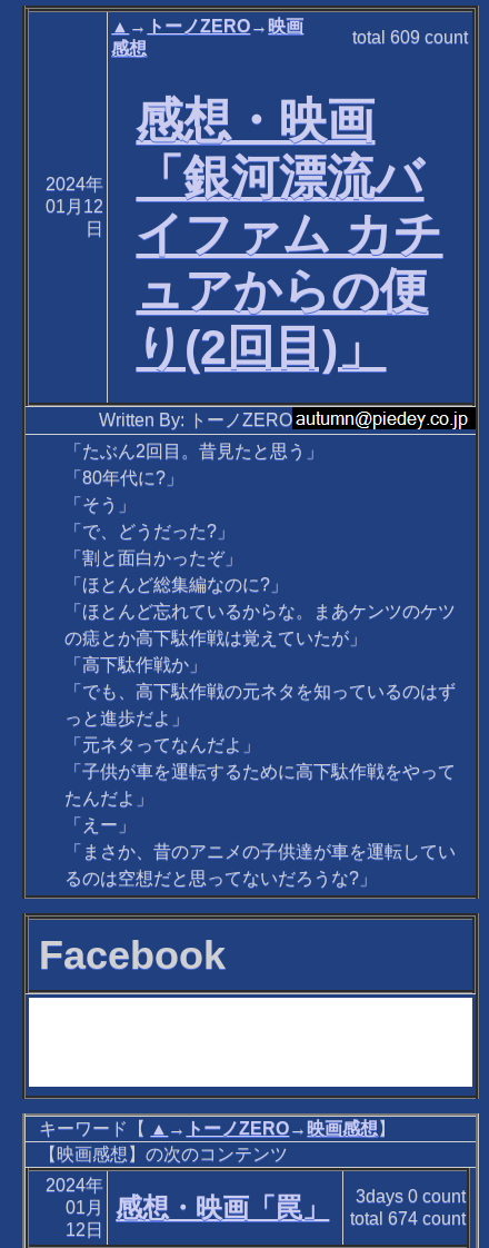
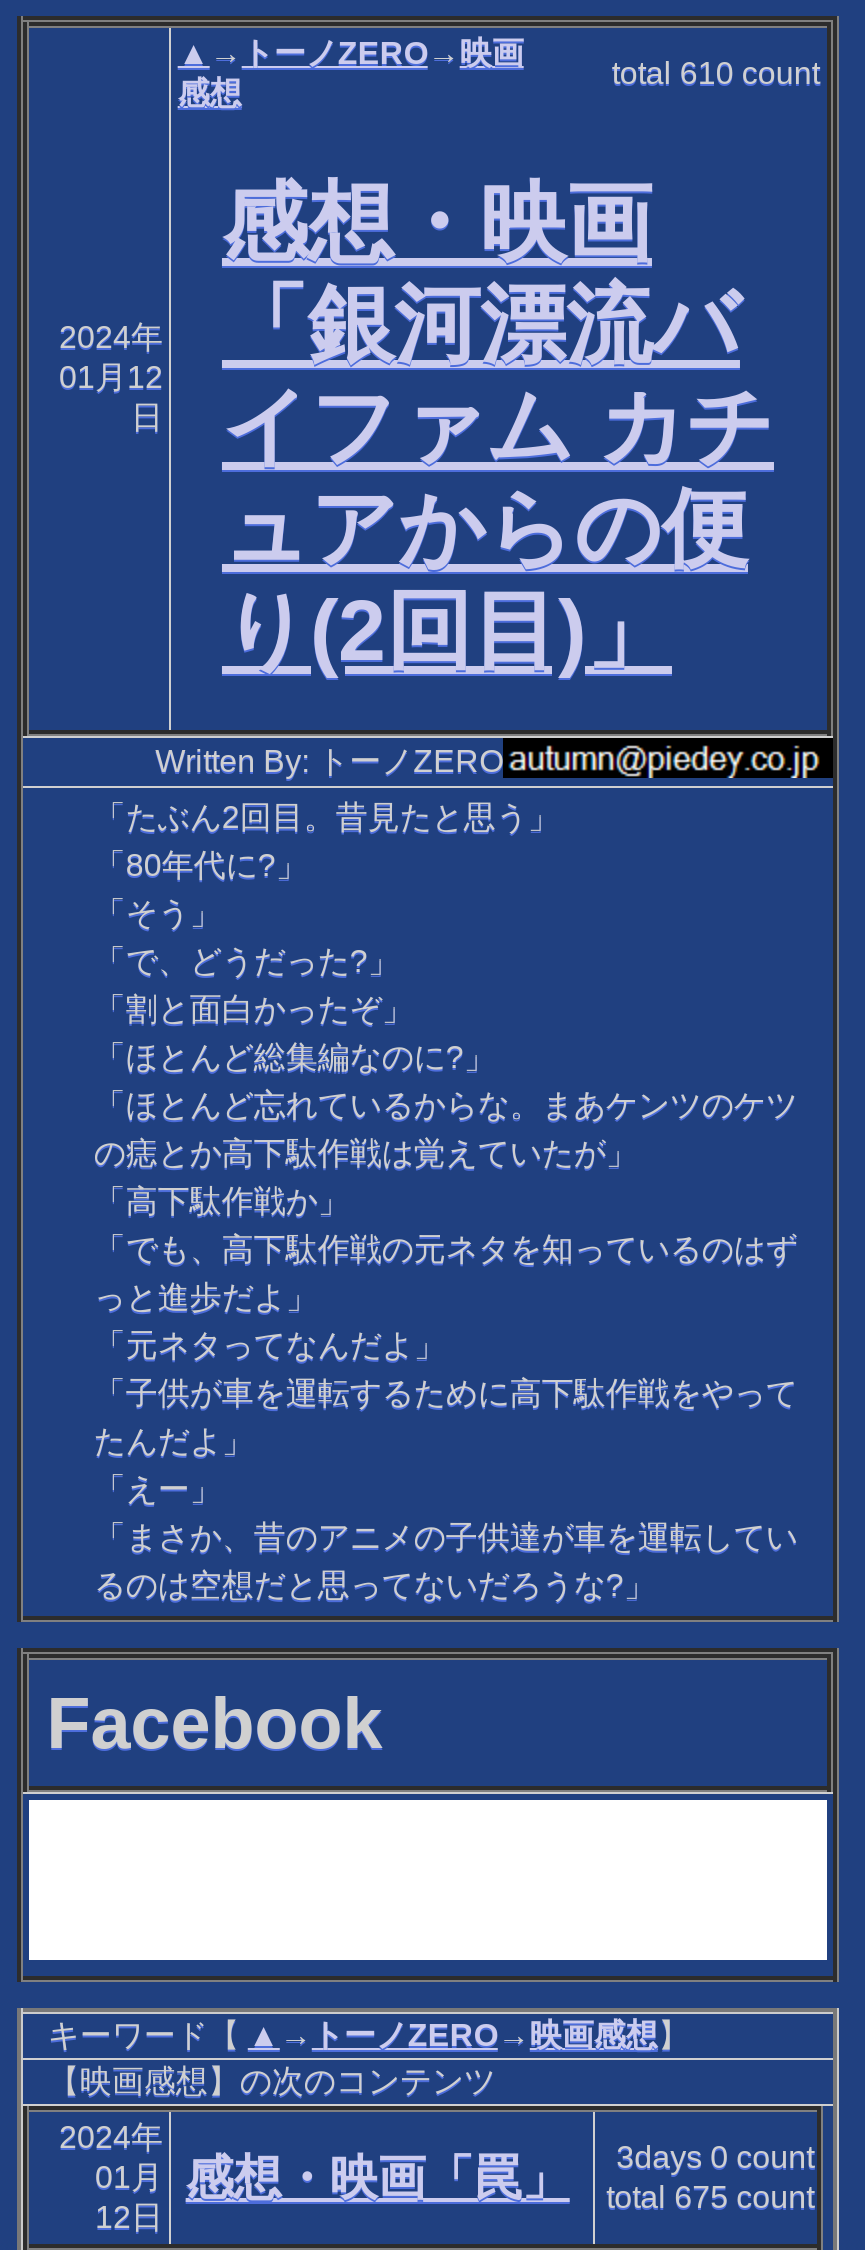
- total 609 count
+ total 610 count

- 01月 感想・映画「罠」 total 674 count 3days 0 count
+ 01月 感想・映画「罠」 total 675 count 3days 0 count
